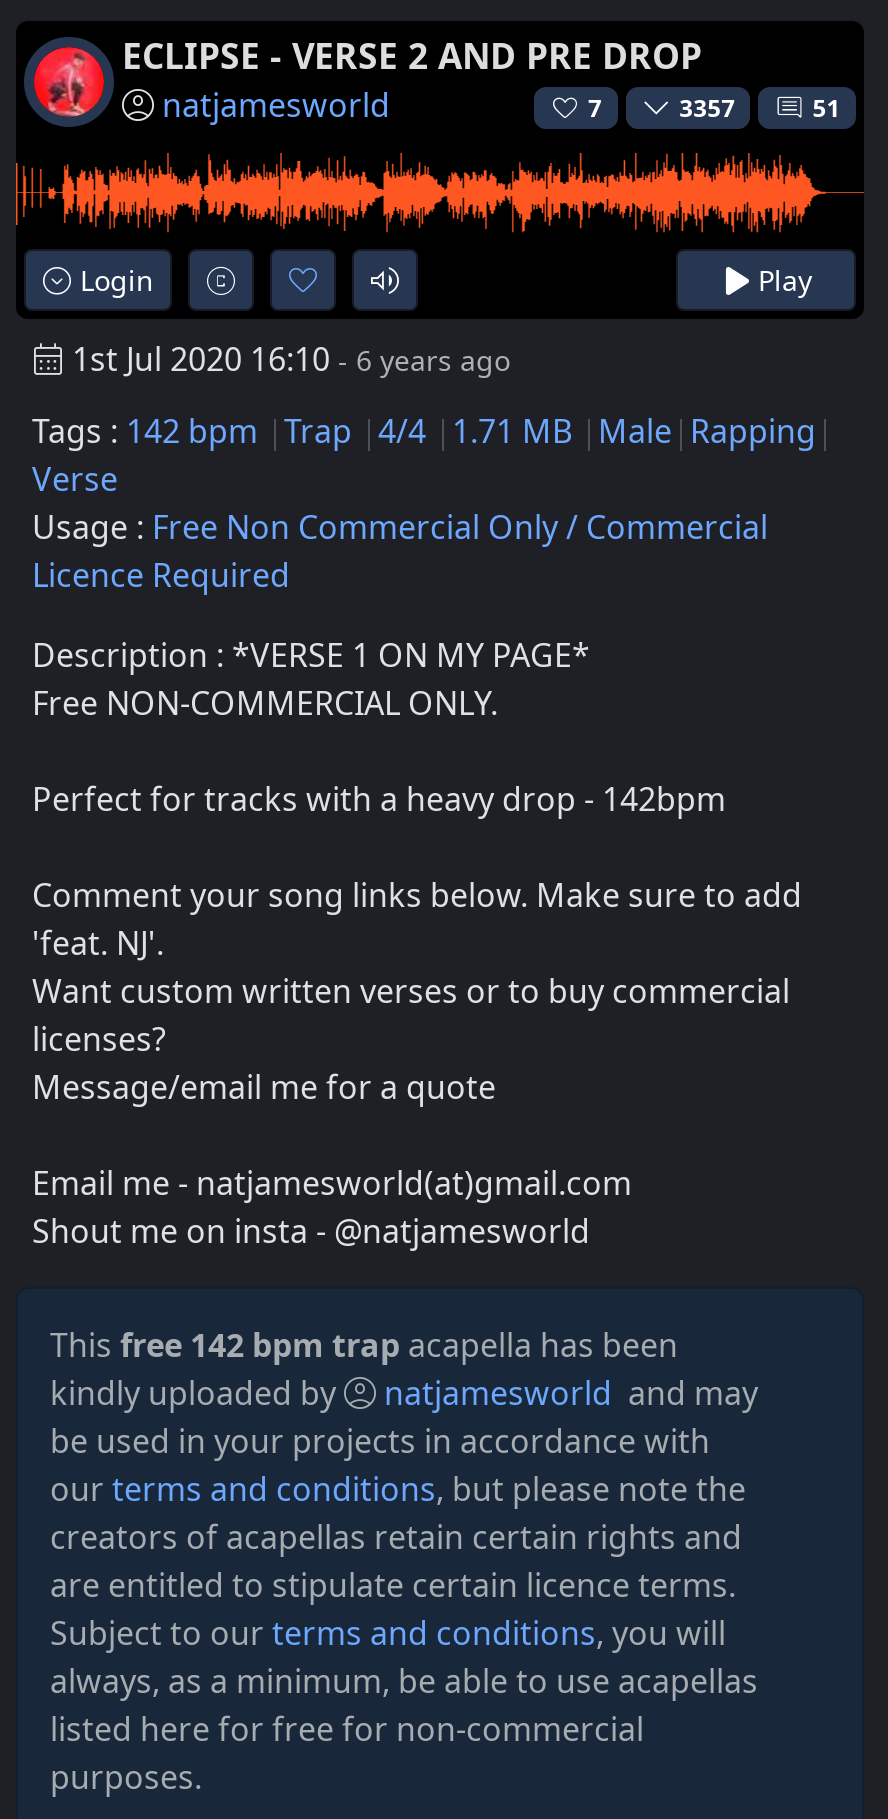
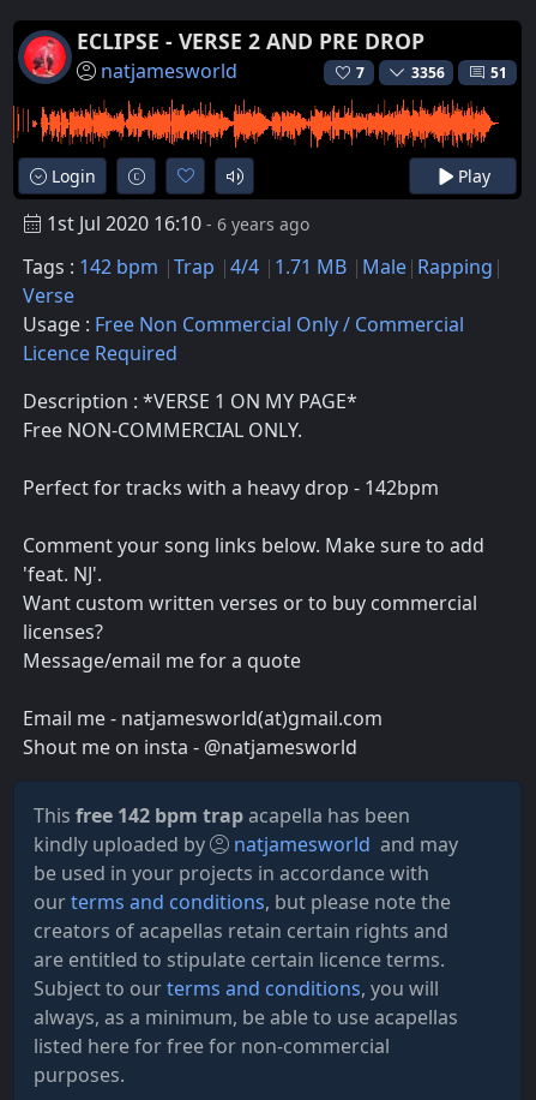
- 3357
+ 3356
